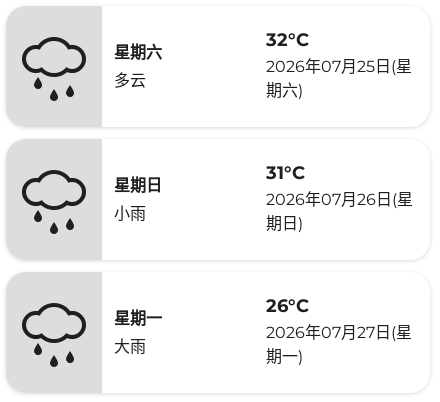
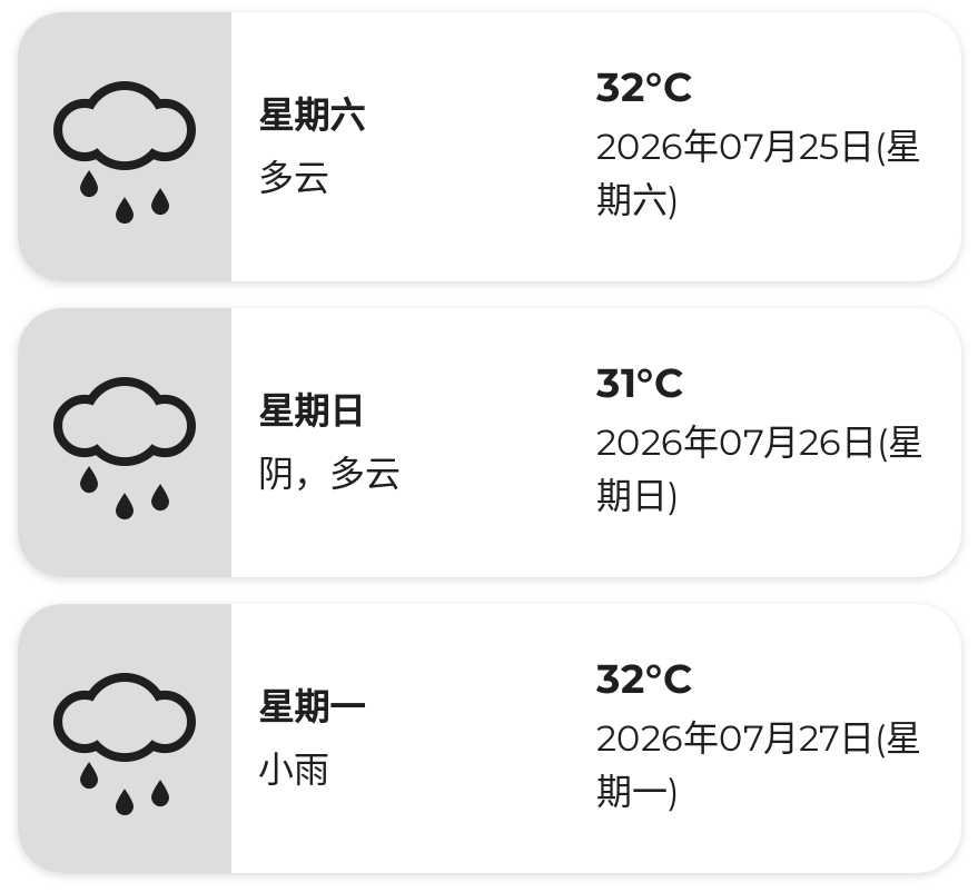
moved down: 小雨

+ 阴，多云

- 26°C
+ 32°C

- 大雨
